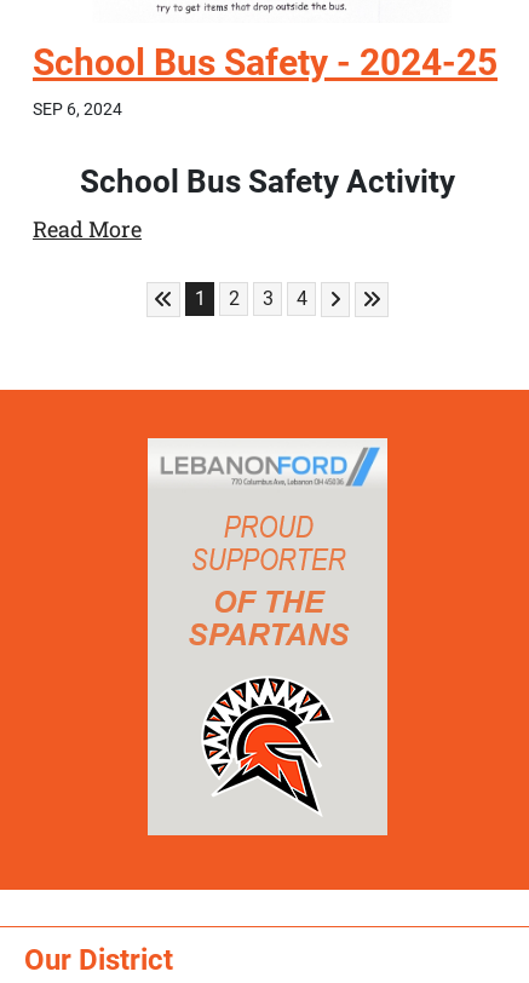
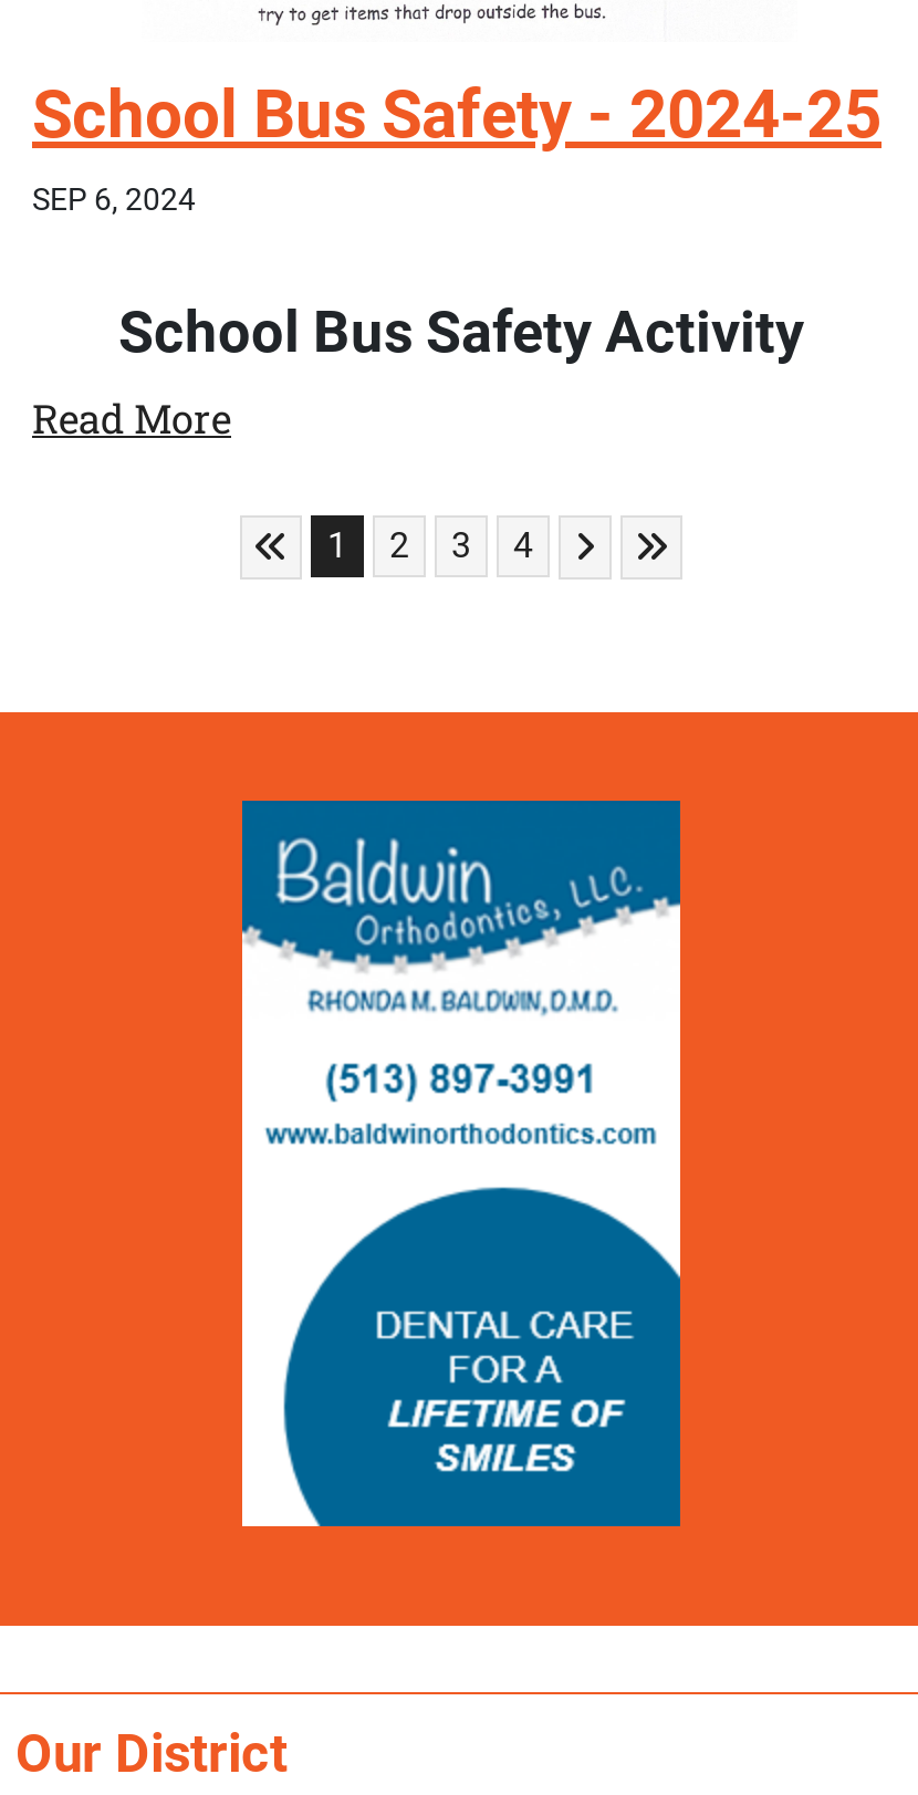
- [image]
+ [image]
